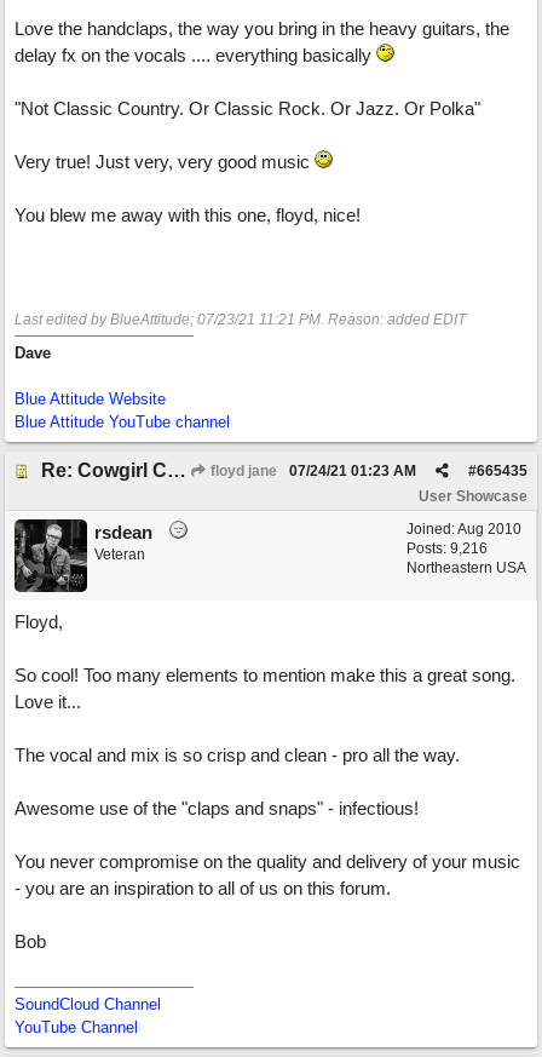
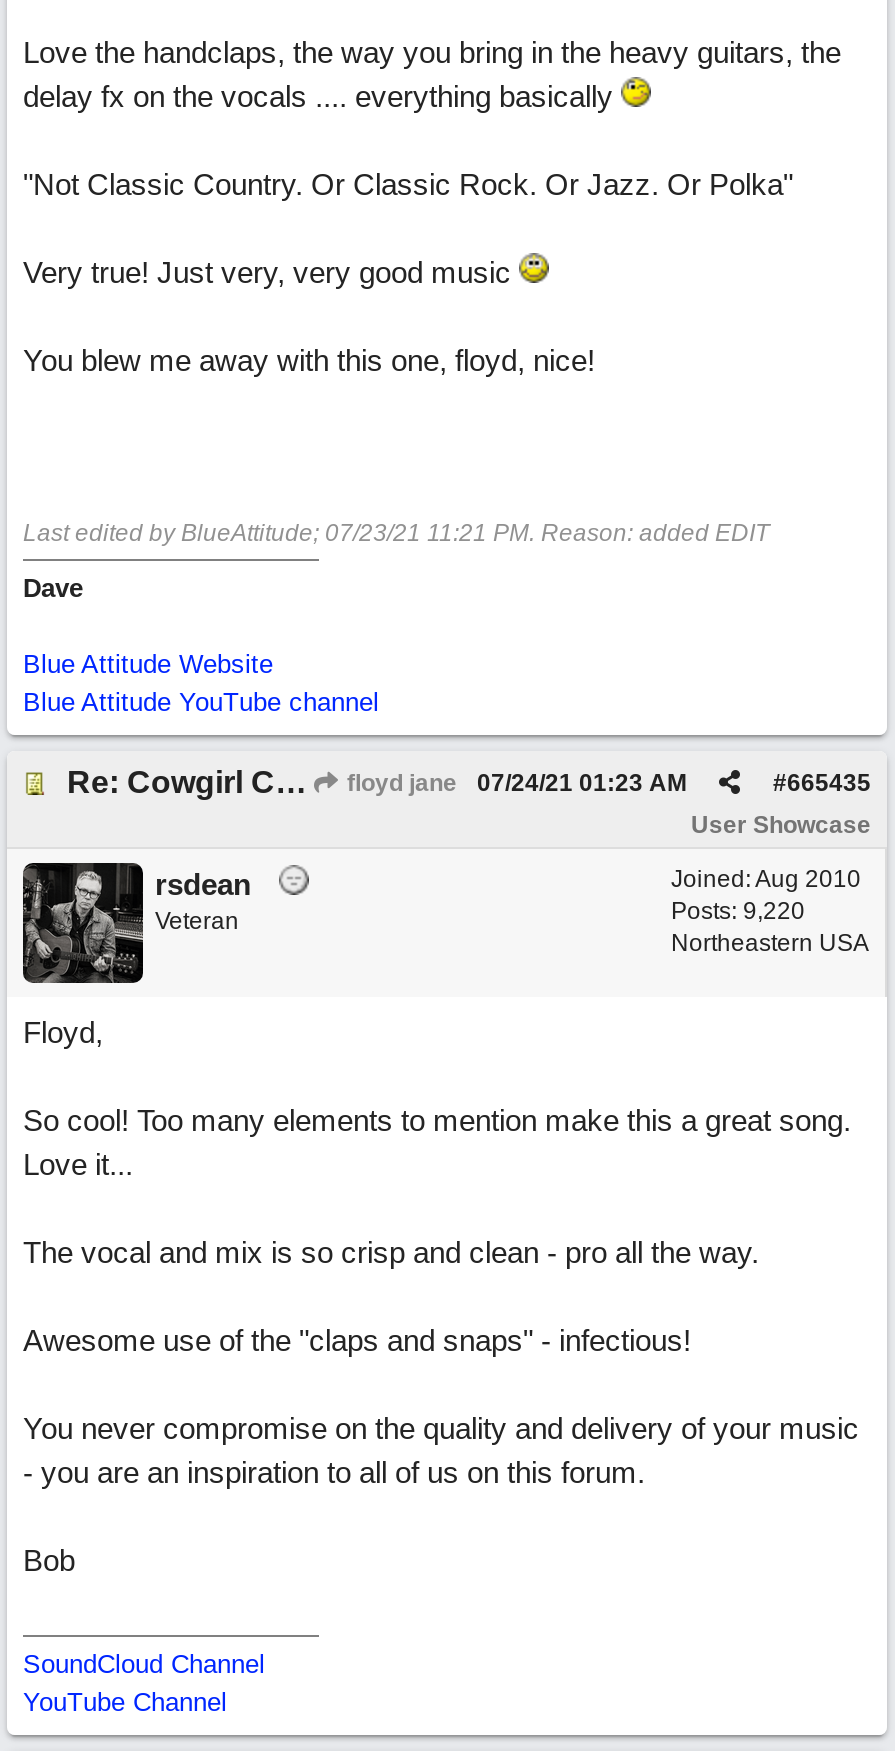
- Posts: 9,216
+ Posts: 9,220
